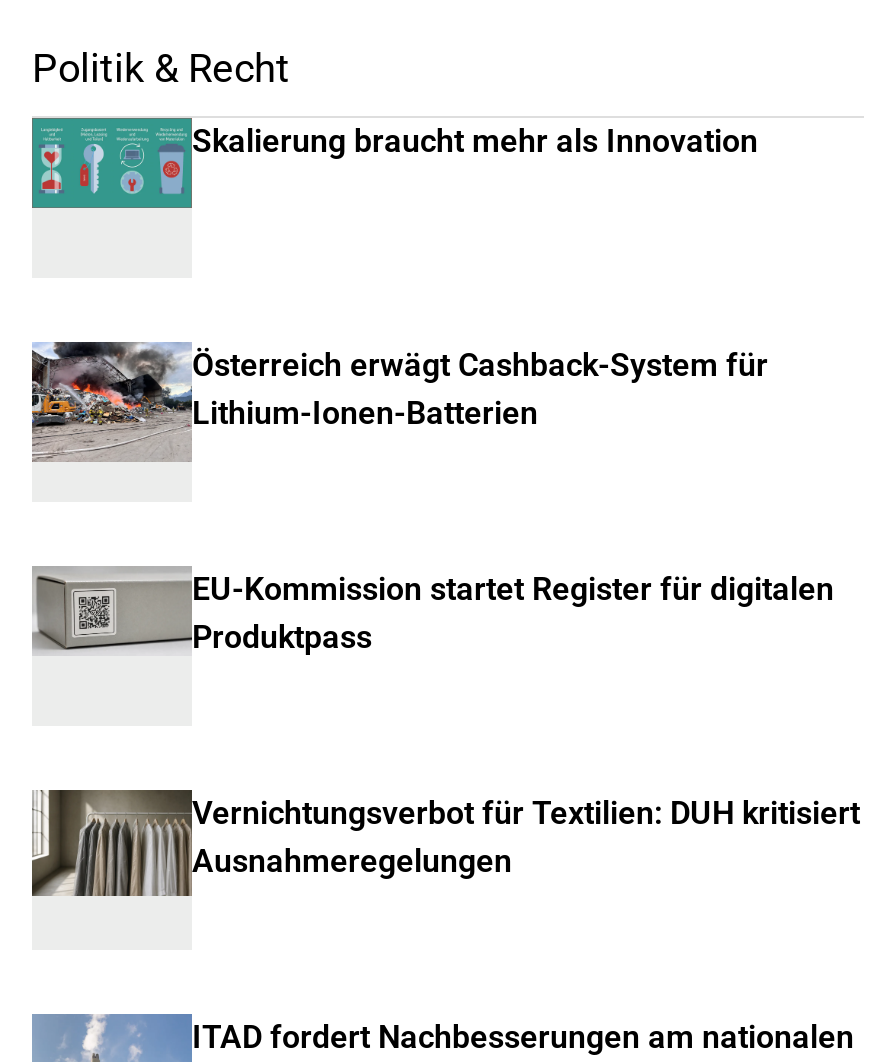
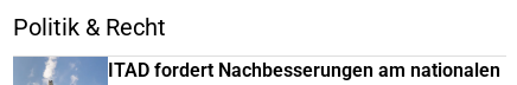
- [image]
- Skalierung braucht mehr als Innovation

- [image]
- Österreich erwägt Cashback-System für
- Lithium-Ionen-Batterien

- [image]
- EU-Kommission startet Register für digitalen
- Produktpass

- [image]
- Vernichtungsverbot für Textilien: DUH kritisiert
- Ausnahmeregelungen
